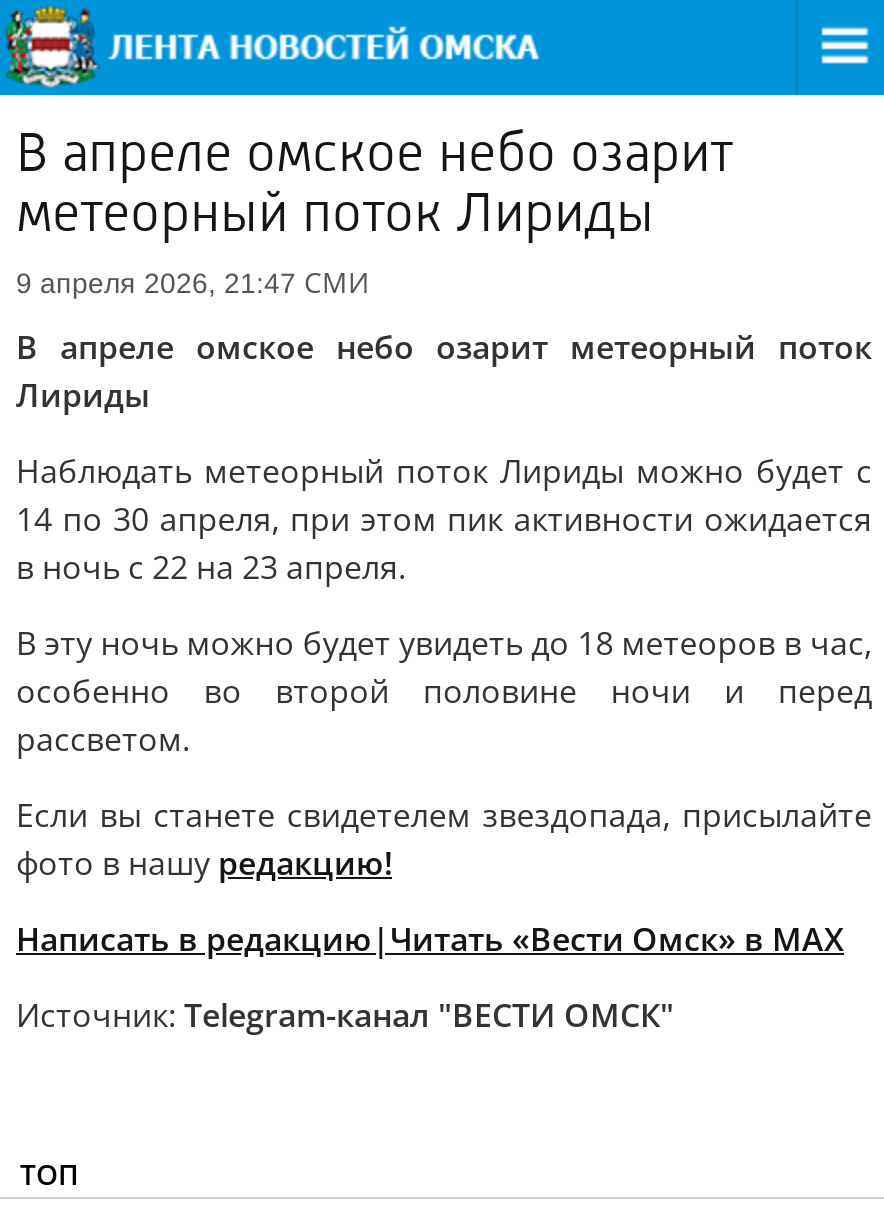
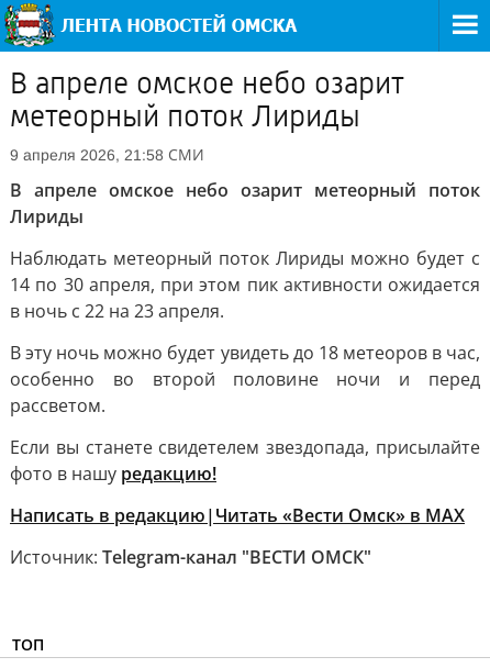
- 9 апреля 2026, 21:47 СМИ
+ 9 апреля 2026, 21:58 СМИ
